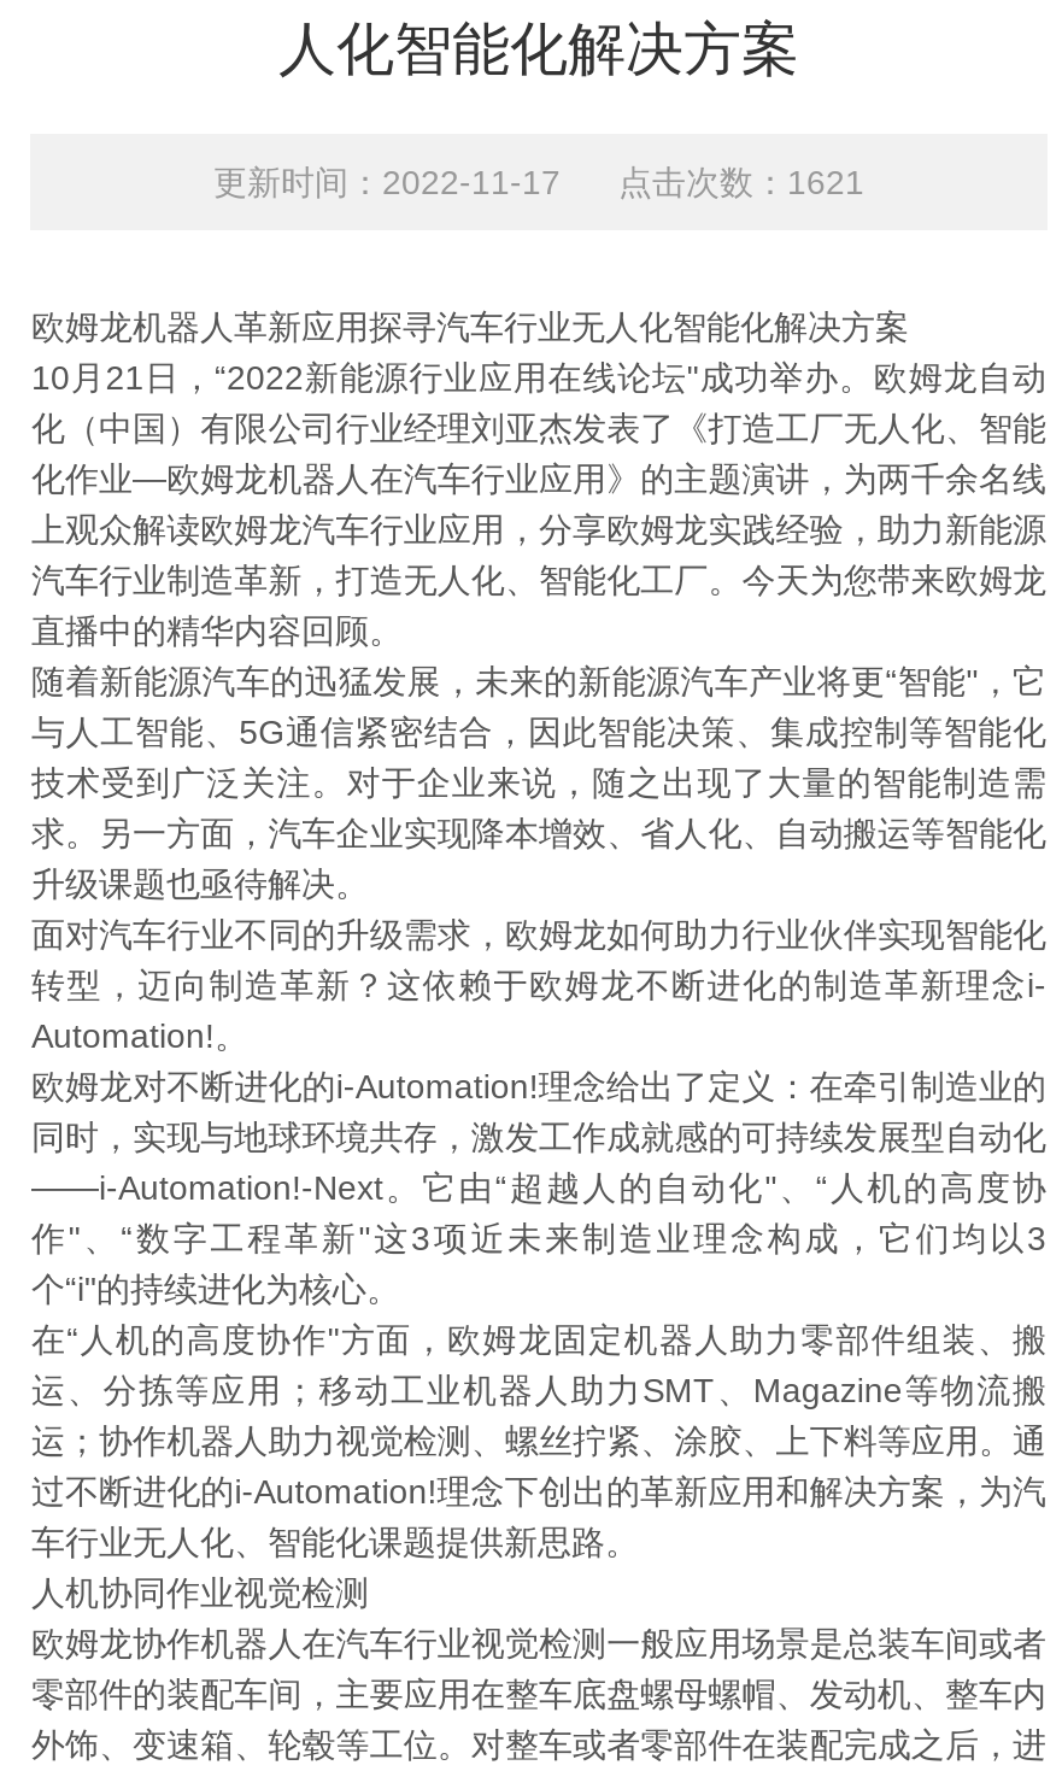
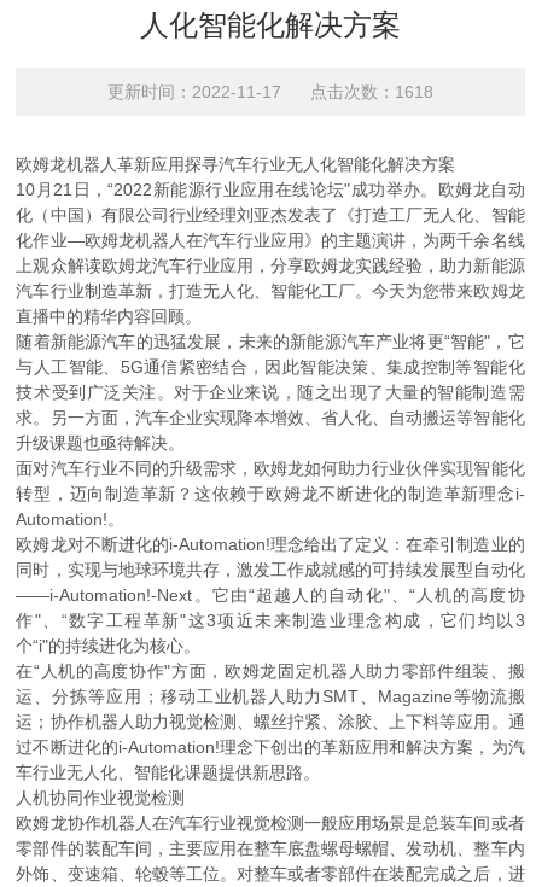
- 更新时间：2022-11-17 点击次数：1621
+ 更新时间：2022-11-17 点击次数：1618
